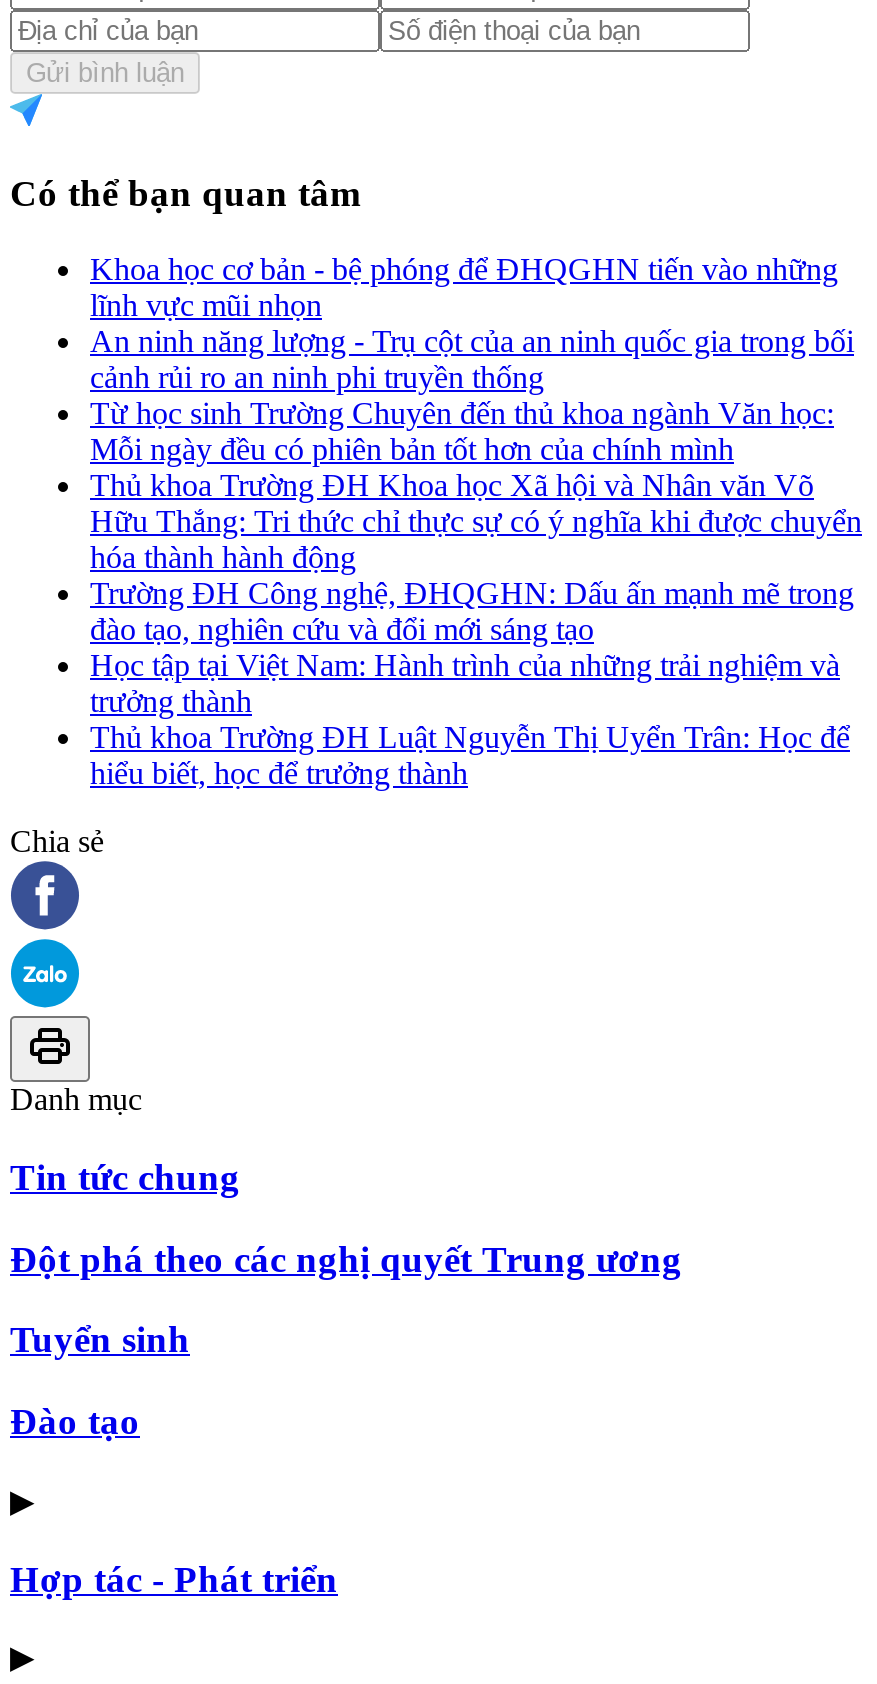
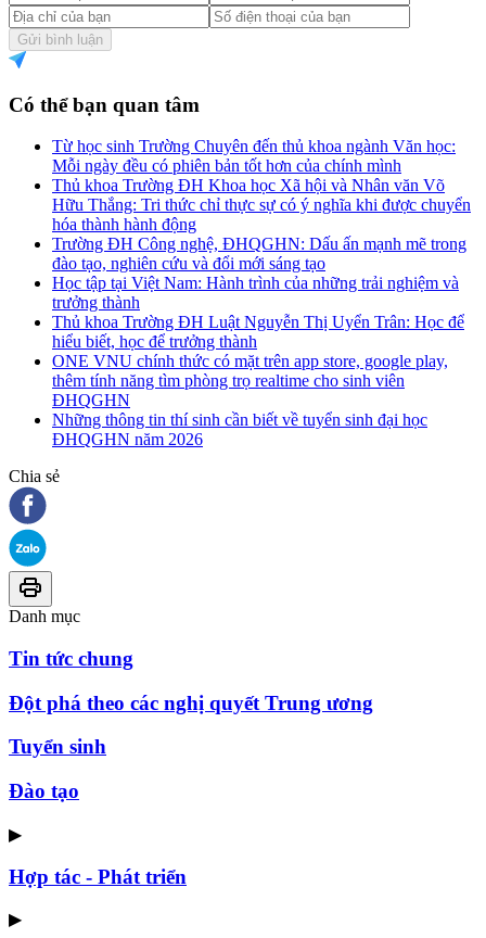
- Khoa học cơ bản - bệ phóng để ĐHQGHN tiến vào những
- lĩnh vực mũi nhọn
- An ninh năng lượng - Trụ cột của an ninh quốc gia trong bối
- cảnh rủi ro an ninh phi truyền thống

moved up: Từ học sinh Trường Chuyên đến thủ khoa ngành Văn học: | Mỗi ngày đều có phiên bản tốt hơn của chính mình | Thủ khoa Trường ĐH Khoa học Xã hội và Nhân văn Võ | ... | Thủ khoa Trường ĐH Luật Nguyễn Thị Uyển Trân: Học để | hiểu biết, học để trưởng thành

+ ONE VNU chính thức có mặt trên app store, google play,
+ thêm tính năng tìm phòng trọ realtime cho sinh viên
+ ĐHQGHN
+ Những thông tin thí sinh cần biết về tuyển sinh đại học
+ ĐHQGHN năm 2026
